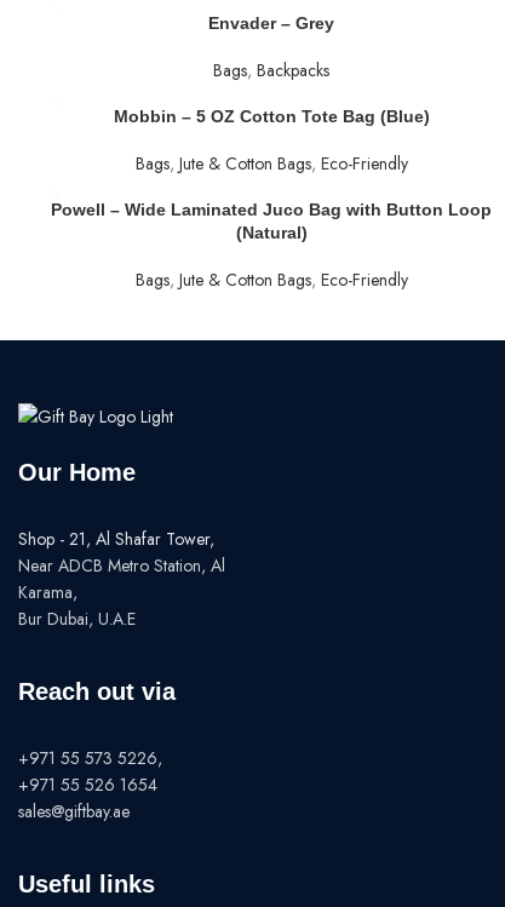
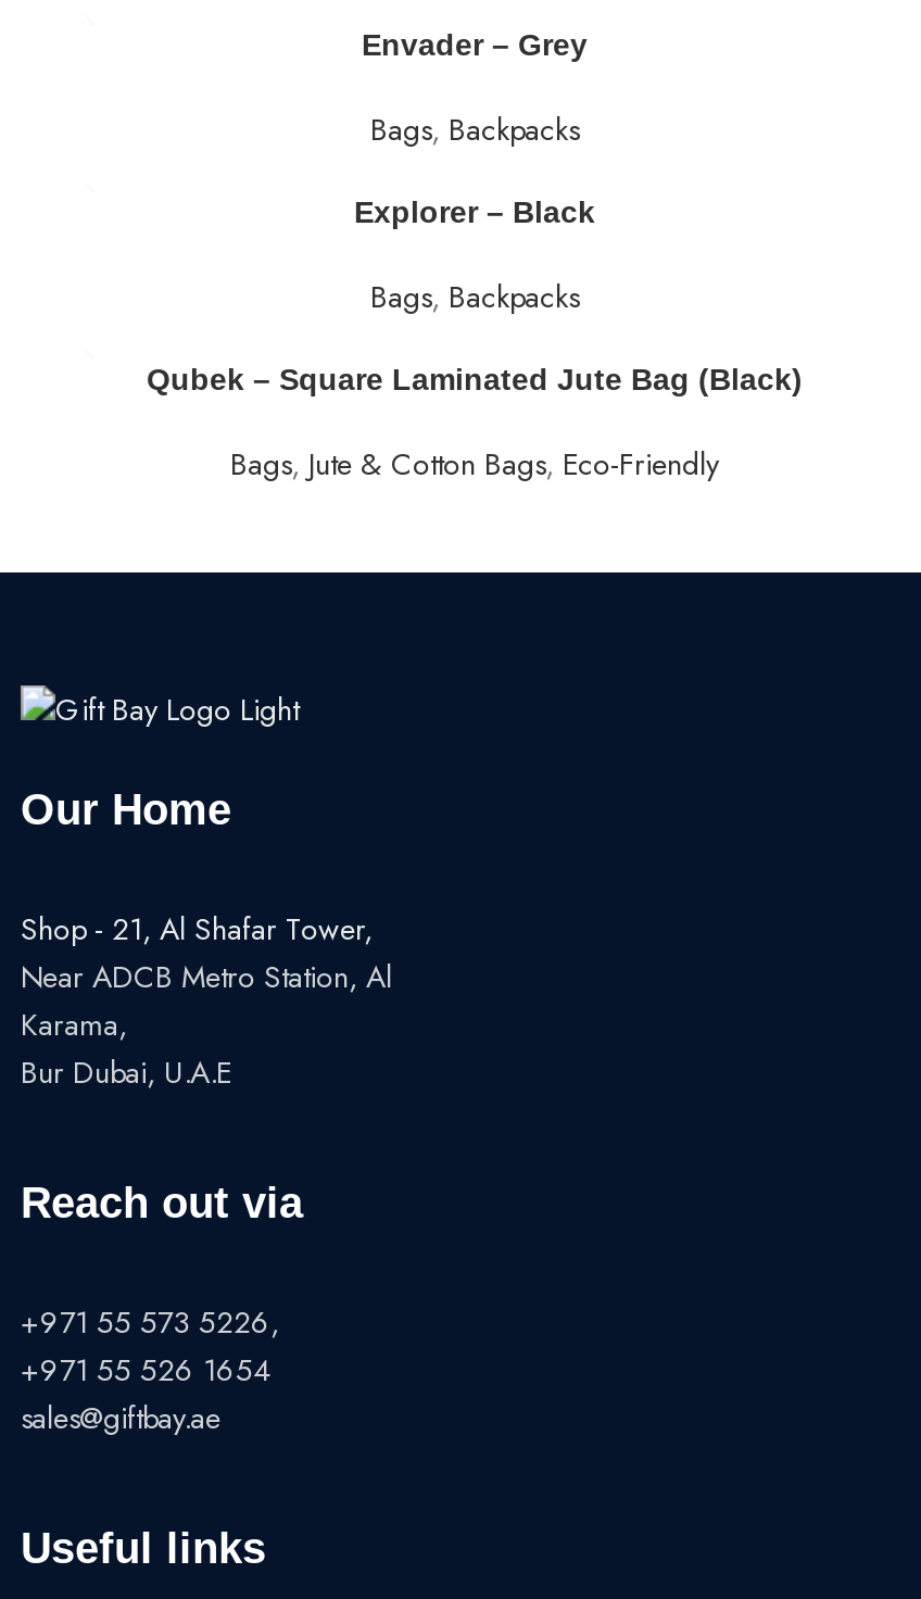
- Mobbin – 5 OZ Cotton Tote Bag (Blue)
+ Explorer – Black

- Bags, Jute & Cotton Bags, Eco-Friendly
+ Bags, Backpacks

- Powell – Wide Laminated Juco Bag with Button Loop
- (Natural)
+ Qubek – Square Laminated Jute Bag (Black)
